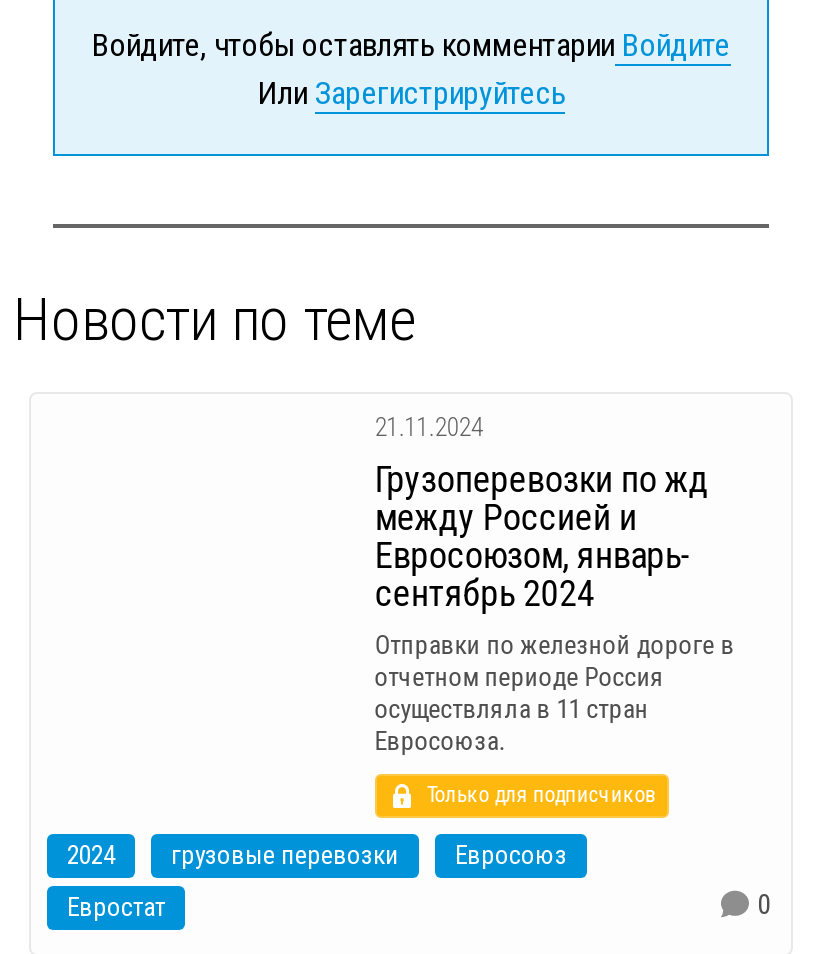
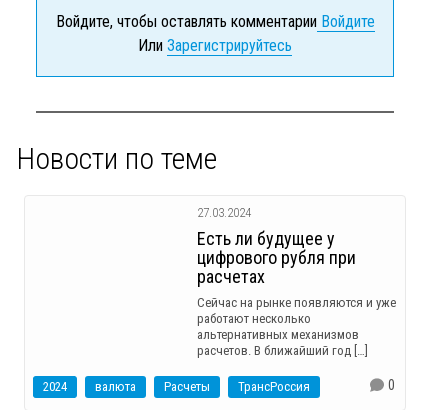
- 21.11.2024
- Грузоперевозки по жд
- между Россией и
- Евросоюзом, январь-
- сентябрь 2024
- Отправки по железной дороге в
- отчетном периоде Россия
- осуществляла в 11 стран
- Евросоюза.
- Только для подписчиков
+ 27.03.2024
+ Есть ли будущее у
+ цифрового рубля при
+ расчетах
+ Сейчас на рынке появляются и уже
+ работают несколько
+ альтернативных механизмов
+ расчетов. В ближайший год […]

- грузовые перевозки
- Евросоюз
- Евростат
+ валюта
+ Расчеты
+ ТрансРоссия
